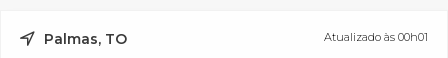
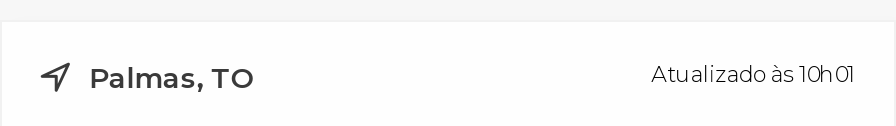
- Atualizado às 00h01
+ Atualizado às 10h01
